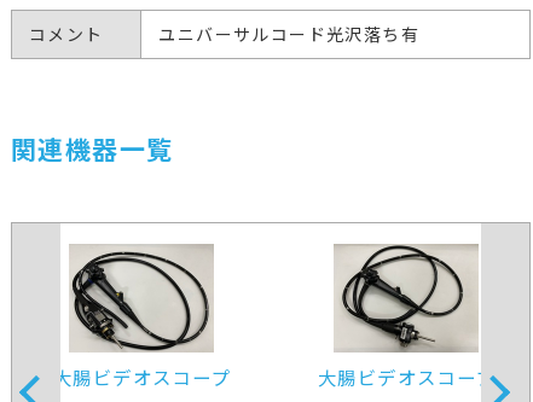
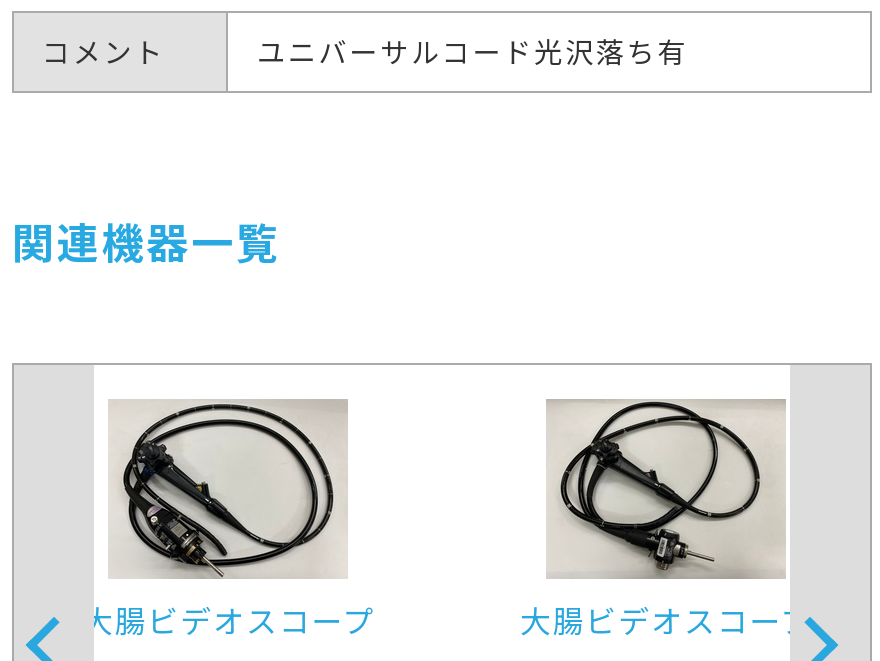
- [image]
+ [image]
